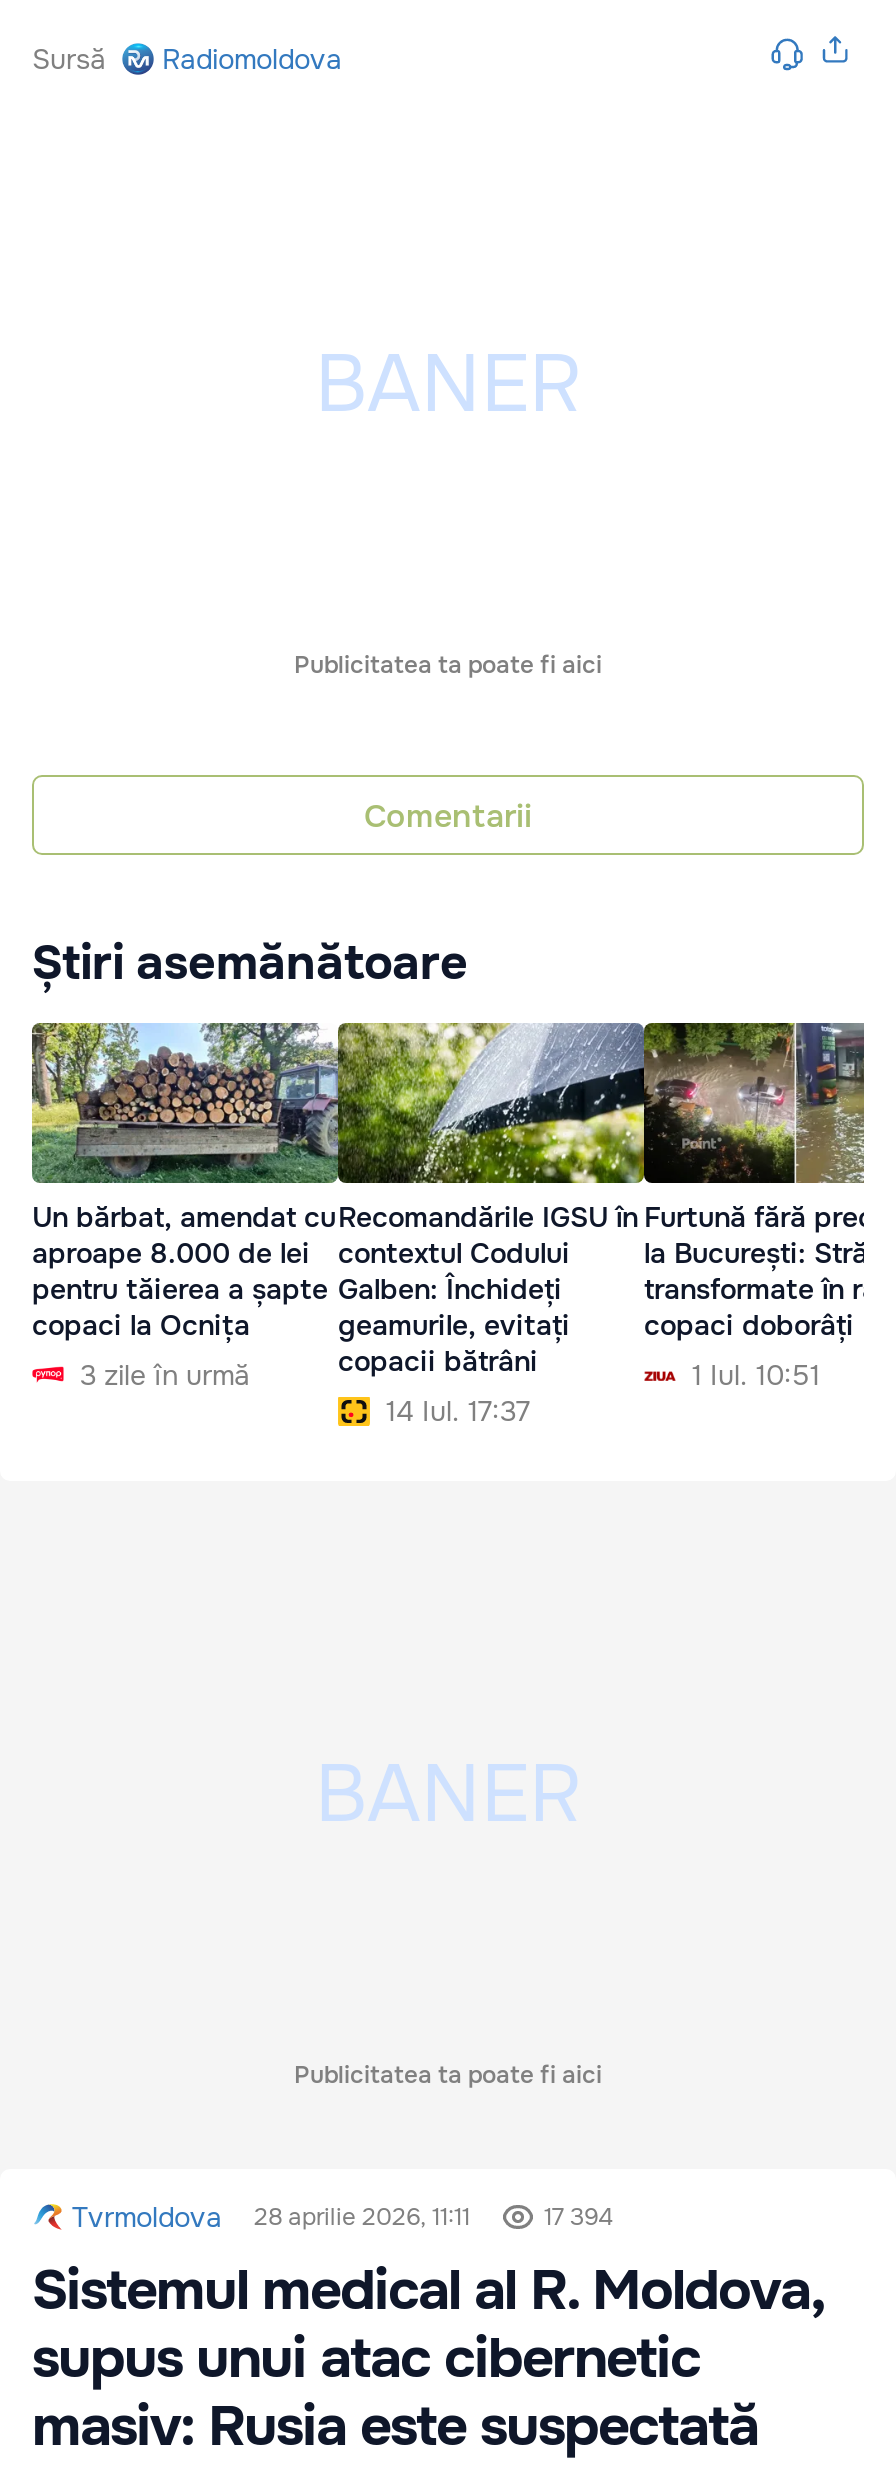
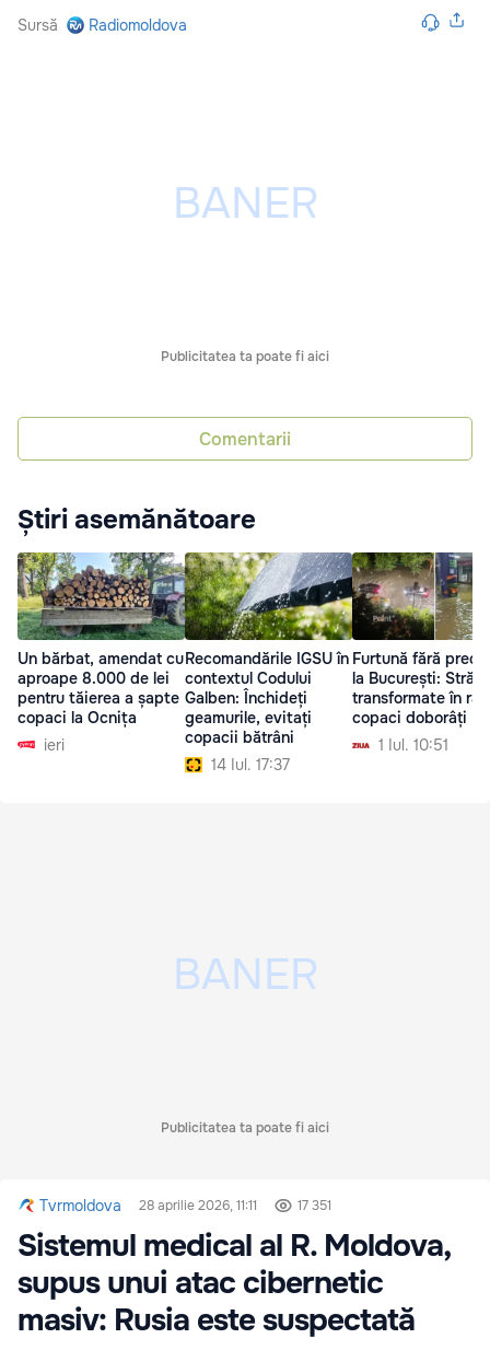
- 3 zile în urmă
+ ieri

- 17 394
+ 17 351
